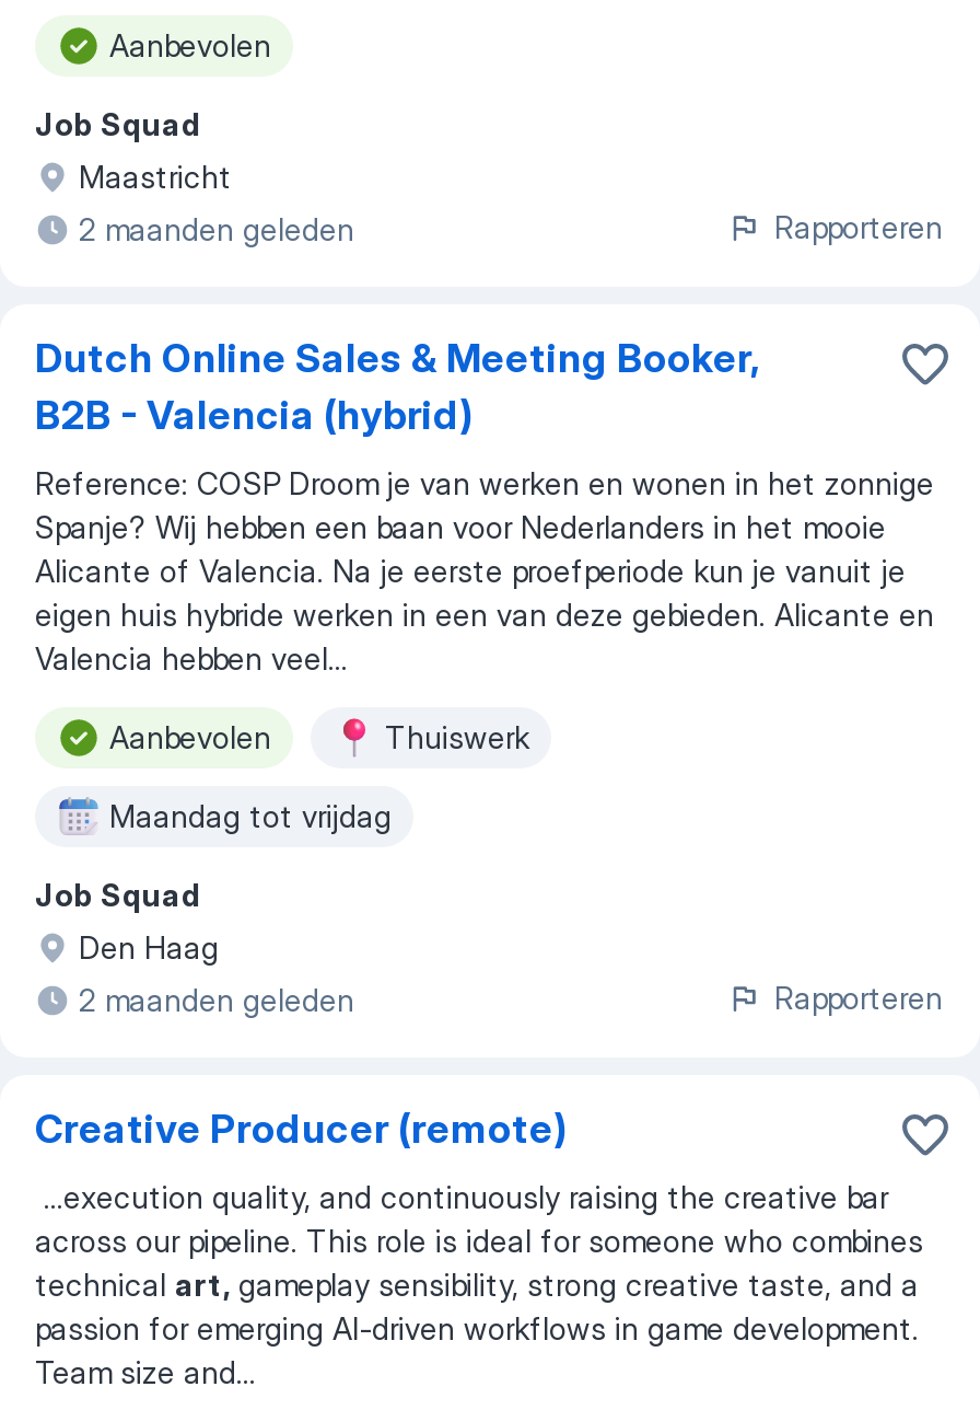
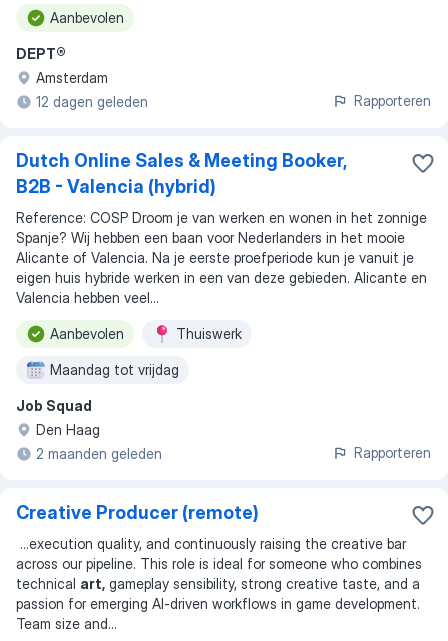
- Job Squad
- Maastricht
- 2 maanden geleden
+ DEPT®
+ Amsterdam
+ 12 dagen geleden
